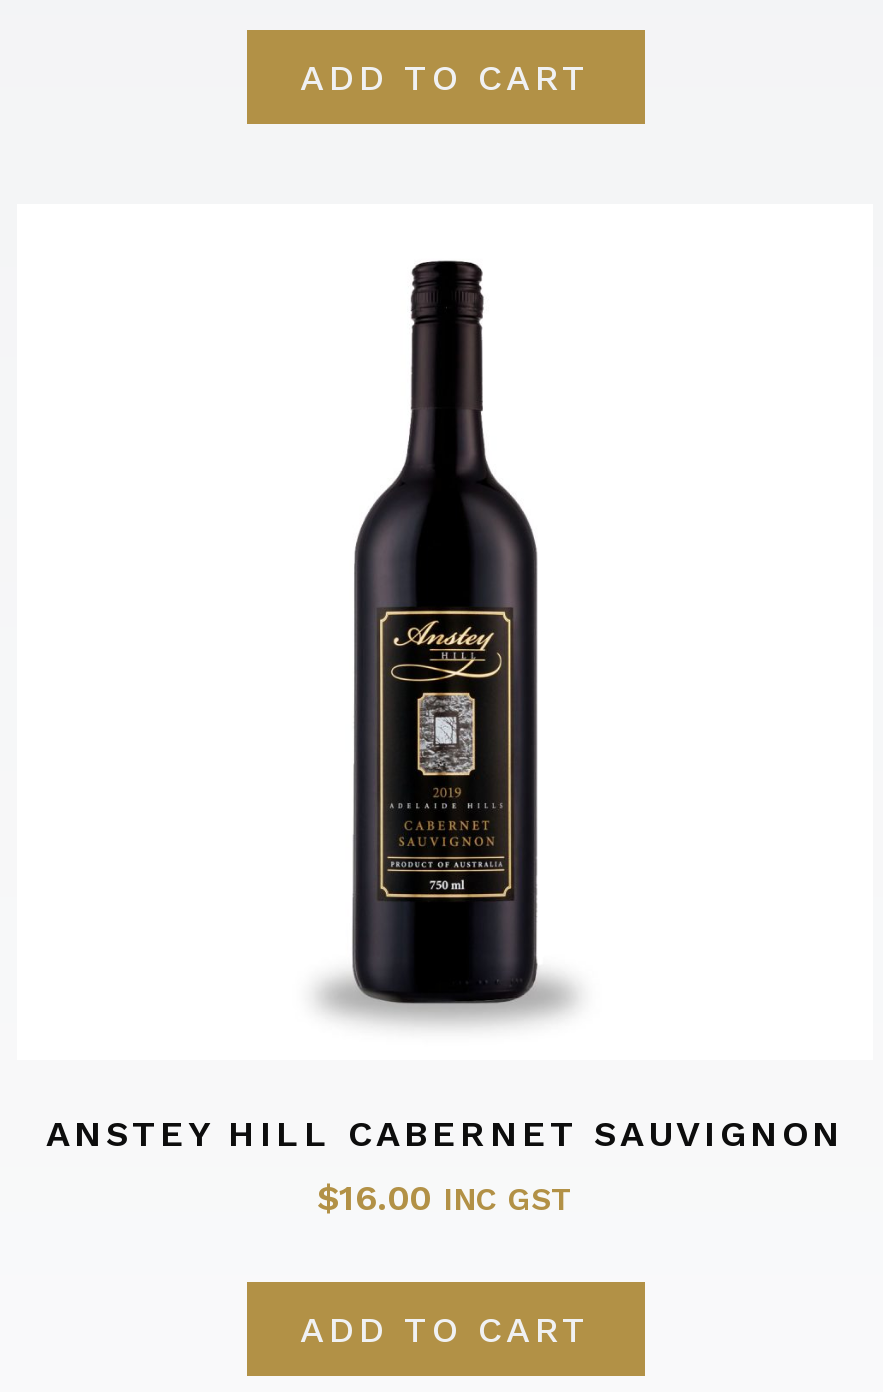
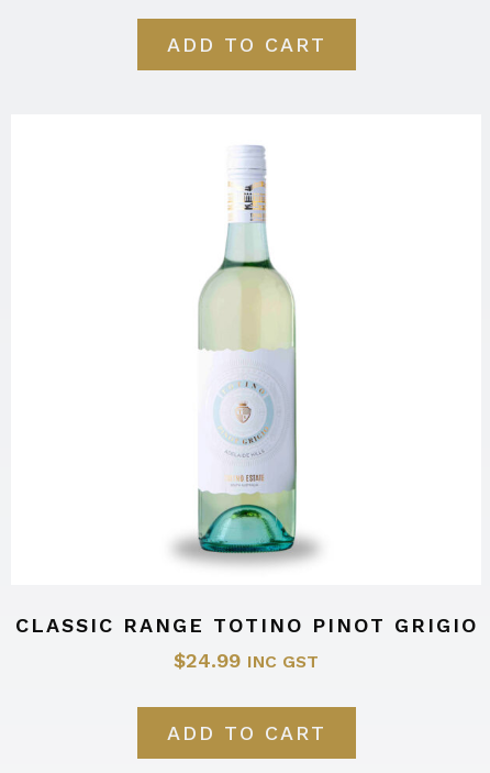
- [image]
+ [image]

- ANSTEY HILL CABERNET SAUVIGNON
+ CLASSIC RANGE TOTINO PINOT GRIGIO

- $16.00 INC GST
+ $24.99 INC GST
